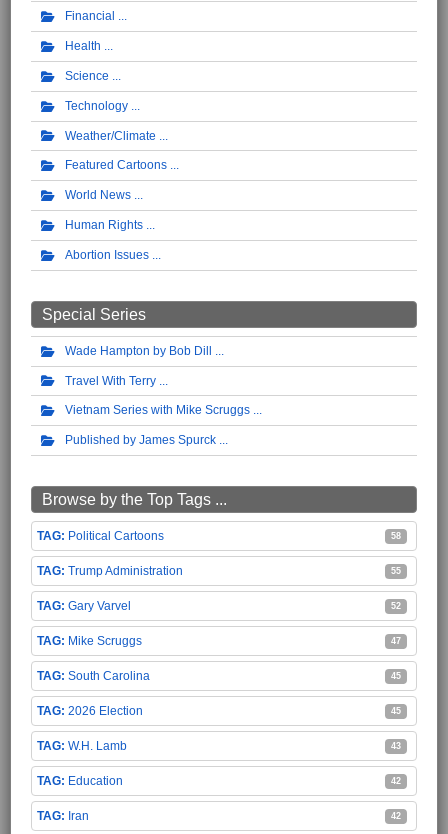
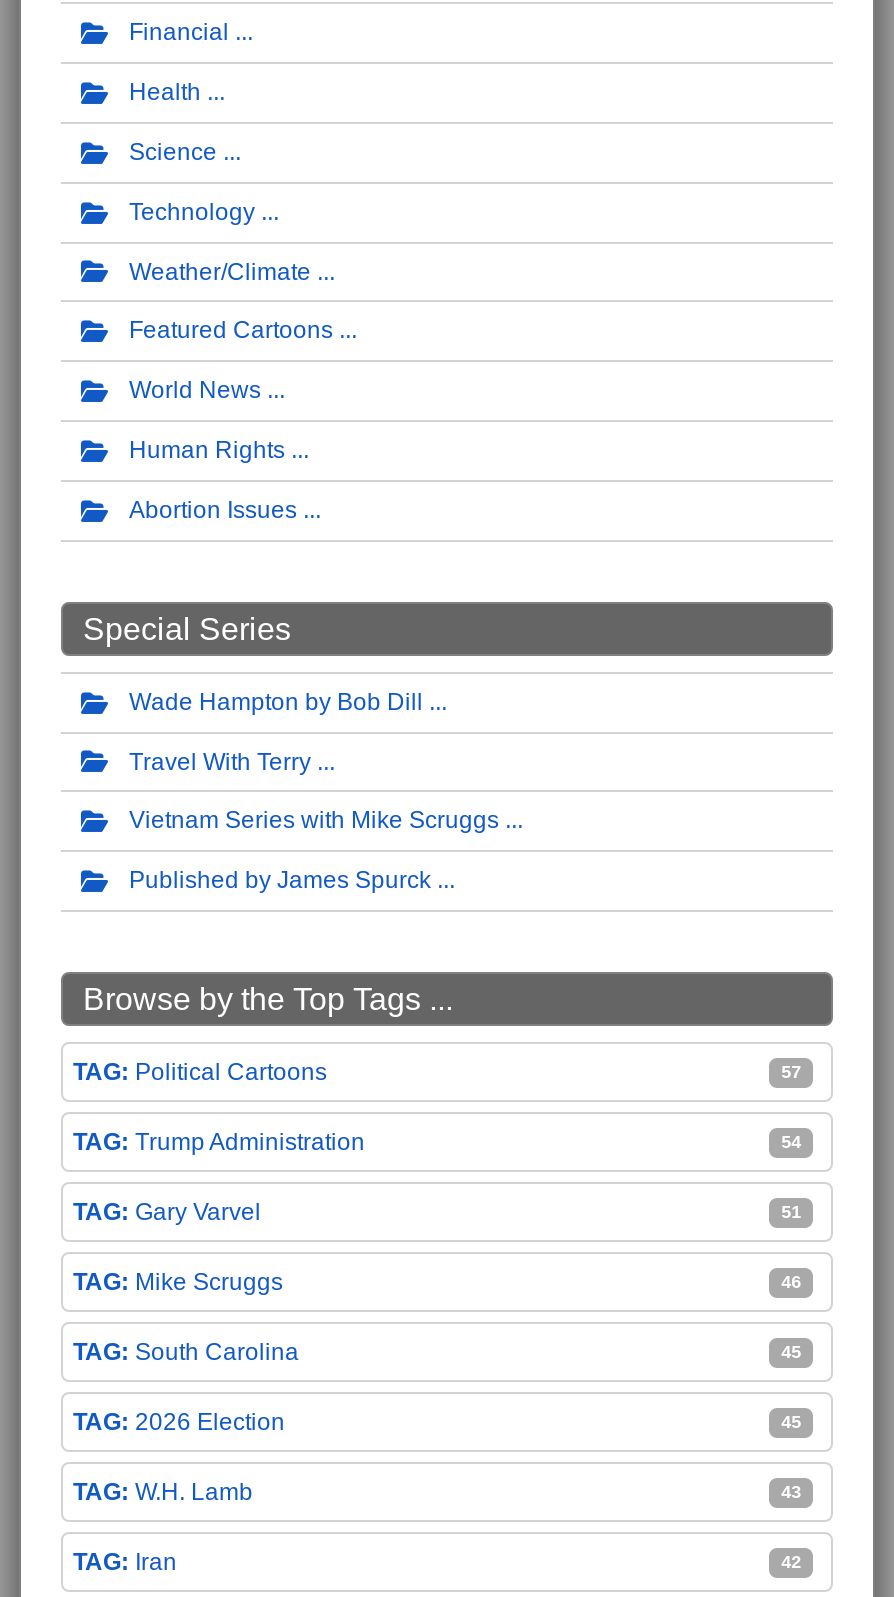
- 58
+ 57

- 55
+ 54

- 52
+ 51

- 47
+ 46

- Education
- 42
